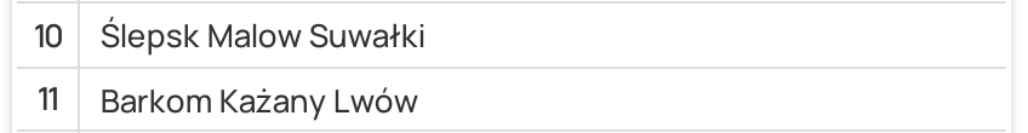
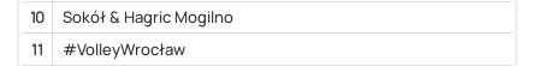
- Ślepsk Malow Suwałki
+ Sokół & Hagric Mogilno

- Barkom Każany Lwów
+ #VolleyWrocław
